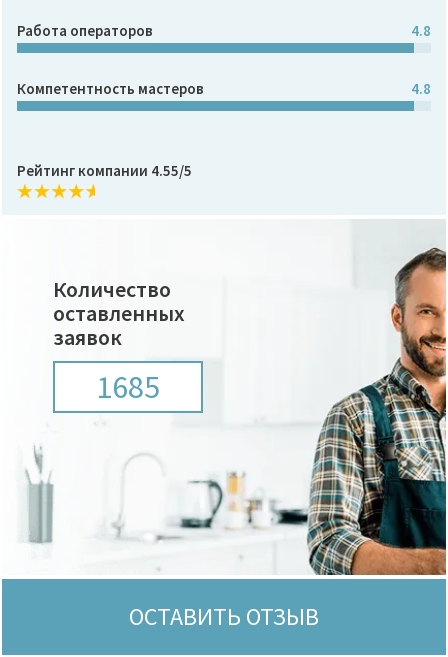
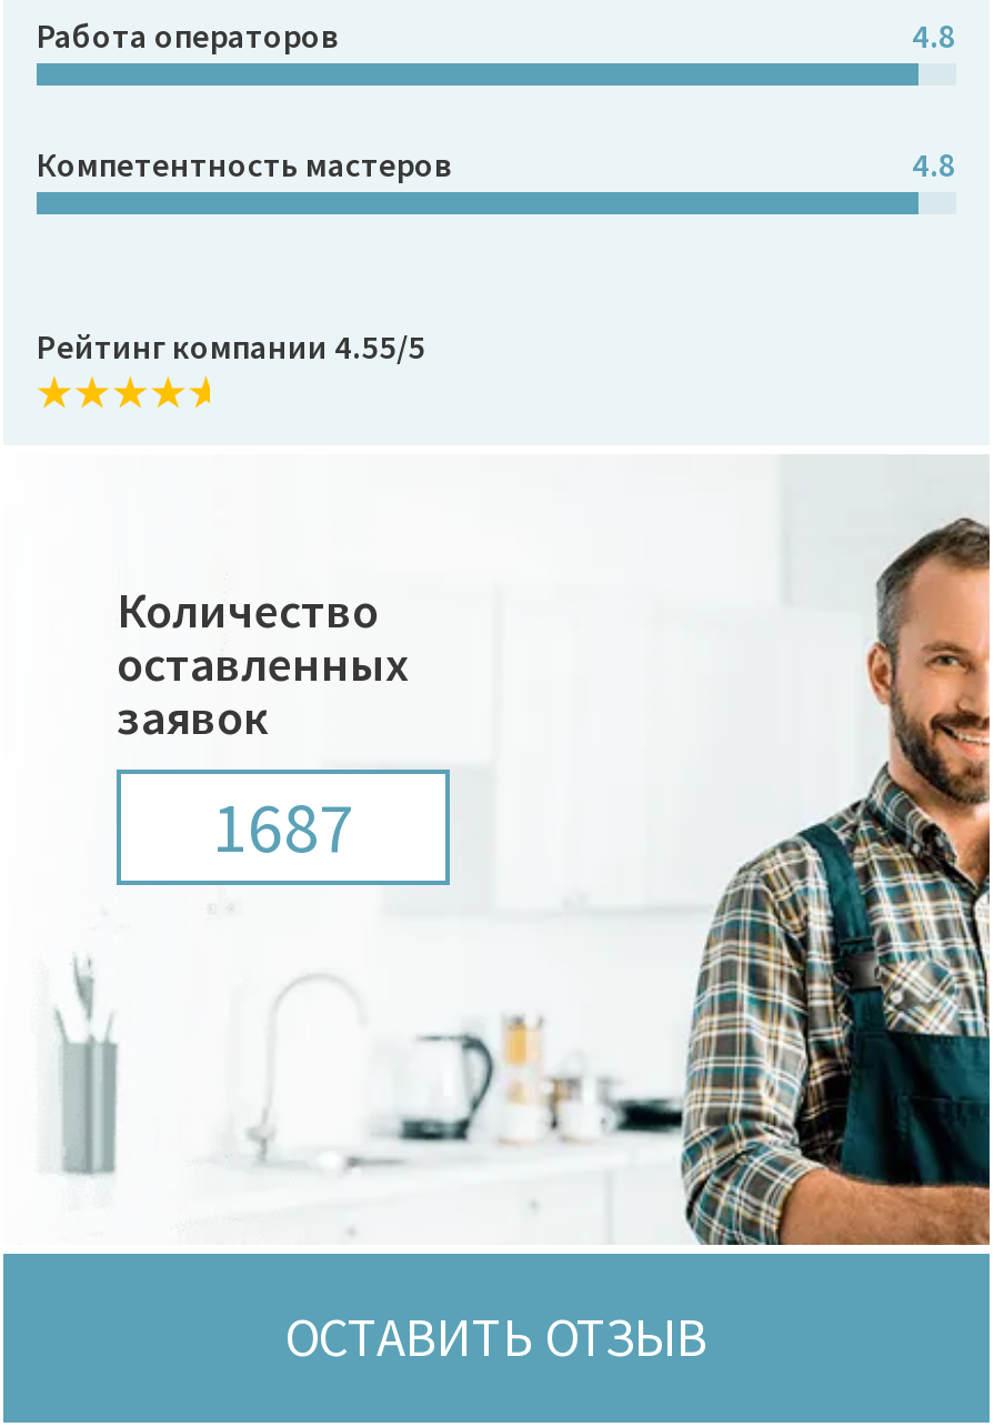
- 1685
+ 1687
